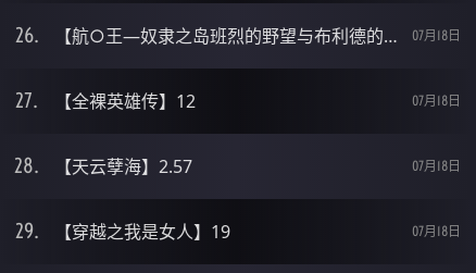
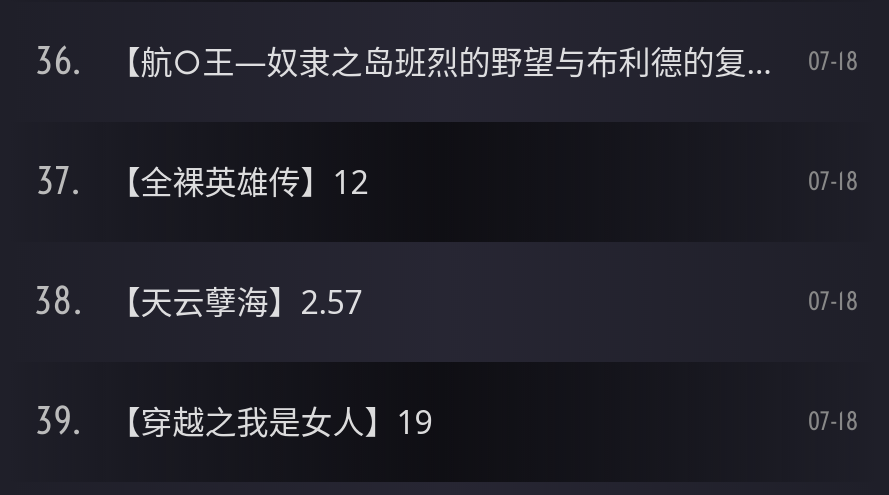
- 07月18日
+ 07-18

- 07月18日
+ 07-18

- 07月18日
+ 07-18

- 07月18日
+ 07-18
